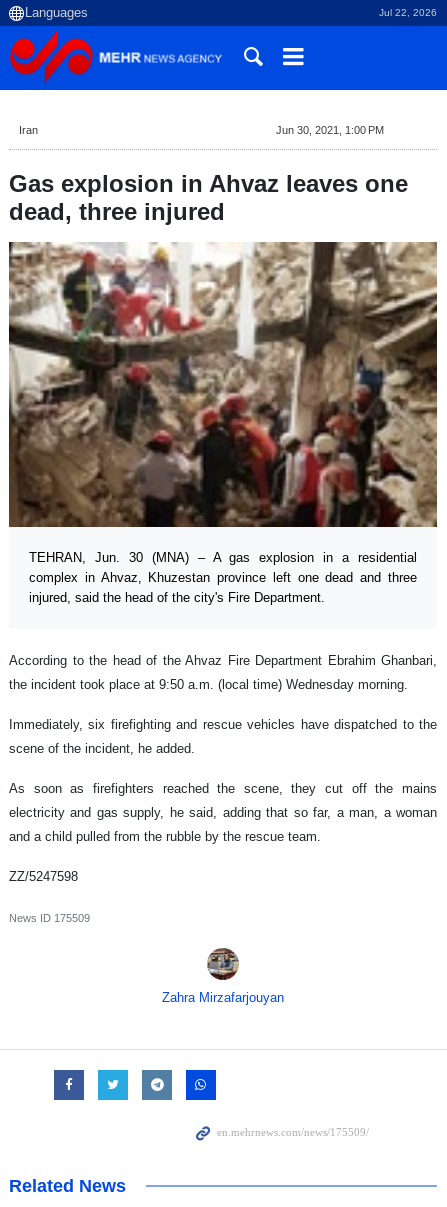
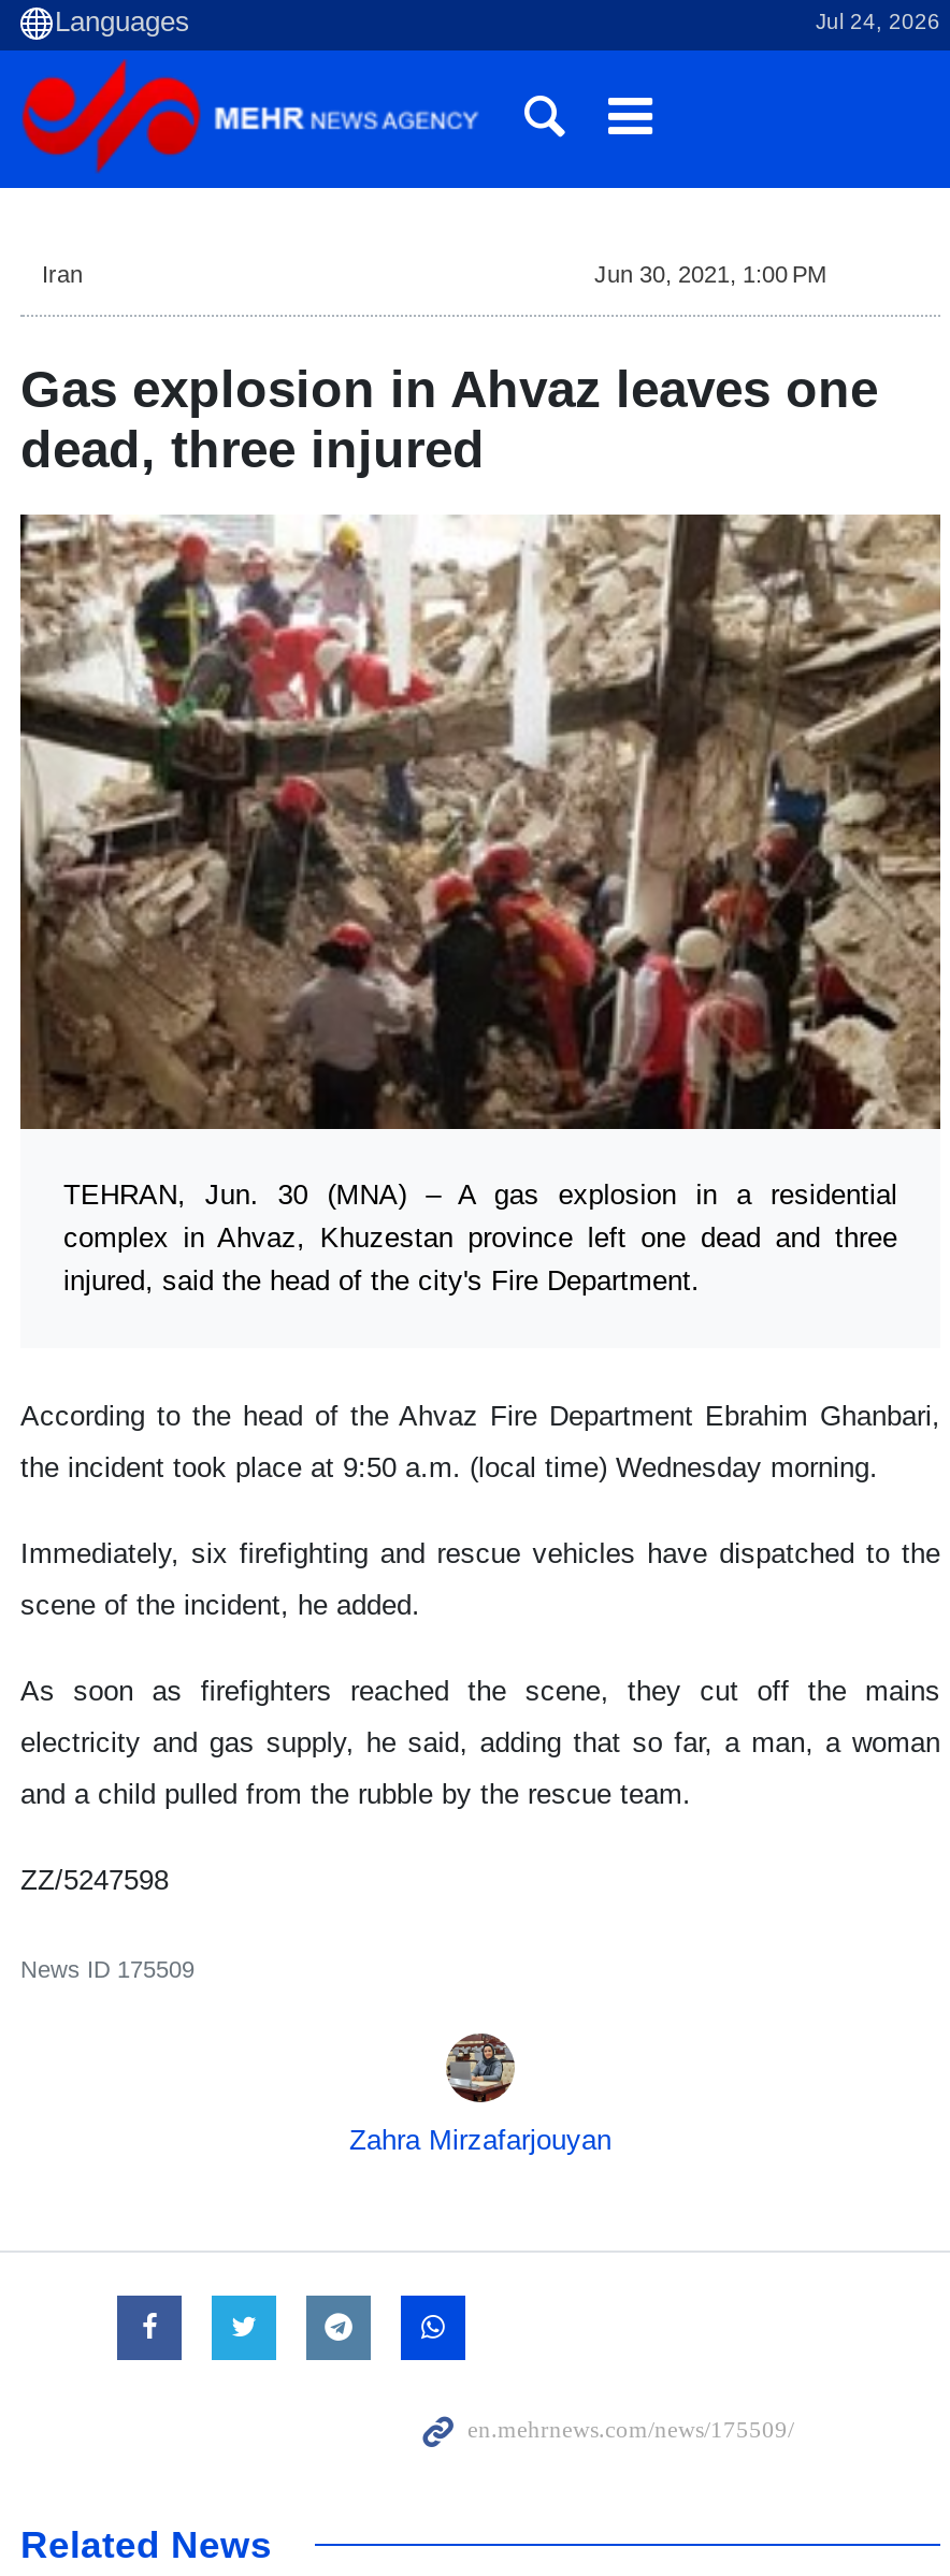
- Jul 22, 2026
+ Jul 24, 2026
